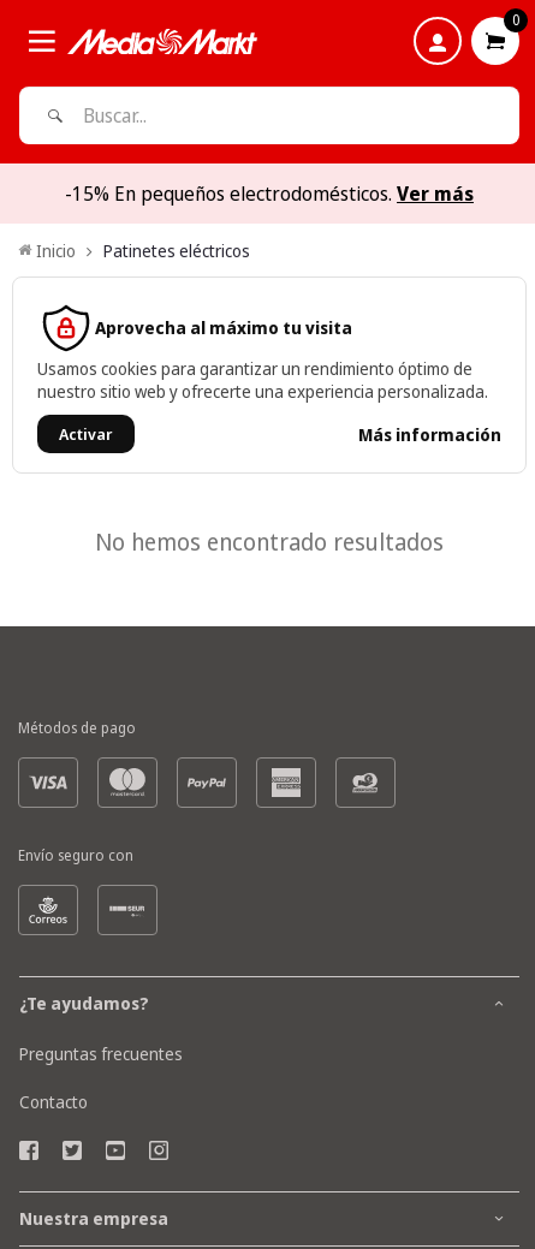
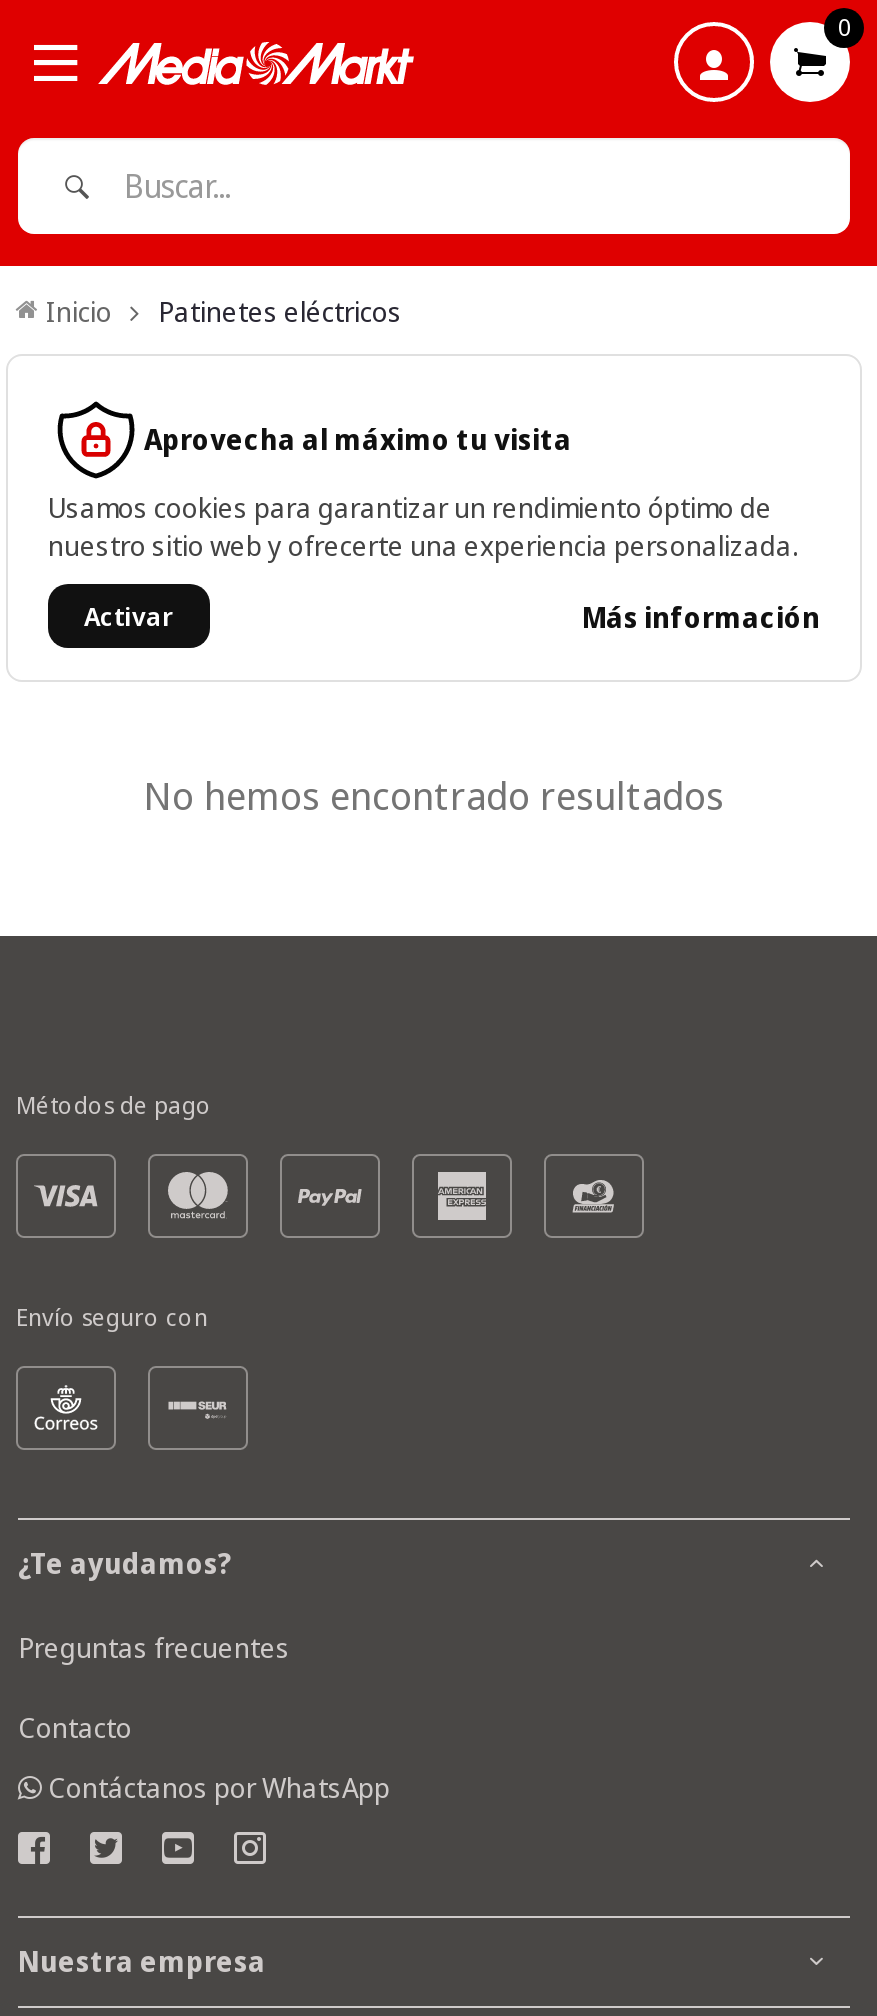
- -15% En pequeños electrodomésticos. Ver más

moved up: [image] | Inicio | Patinetes eléctricos | ... | Preguntas frecuentes | Contacto

+ Contáctanos por WhatsApp
